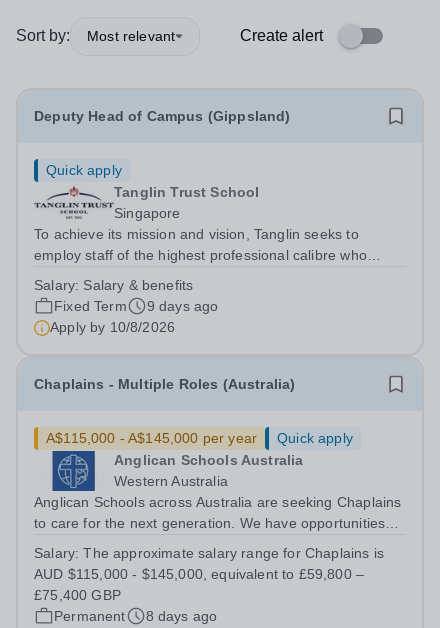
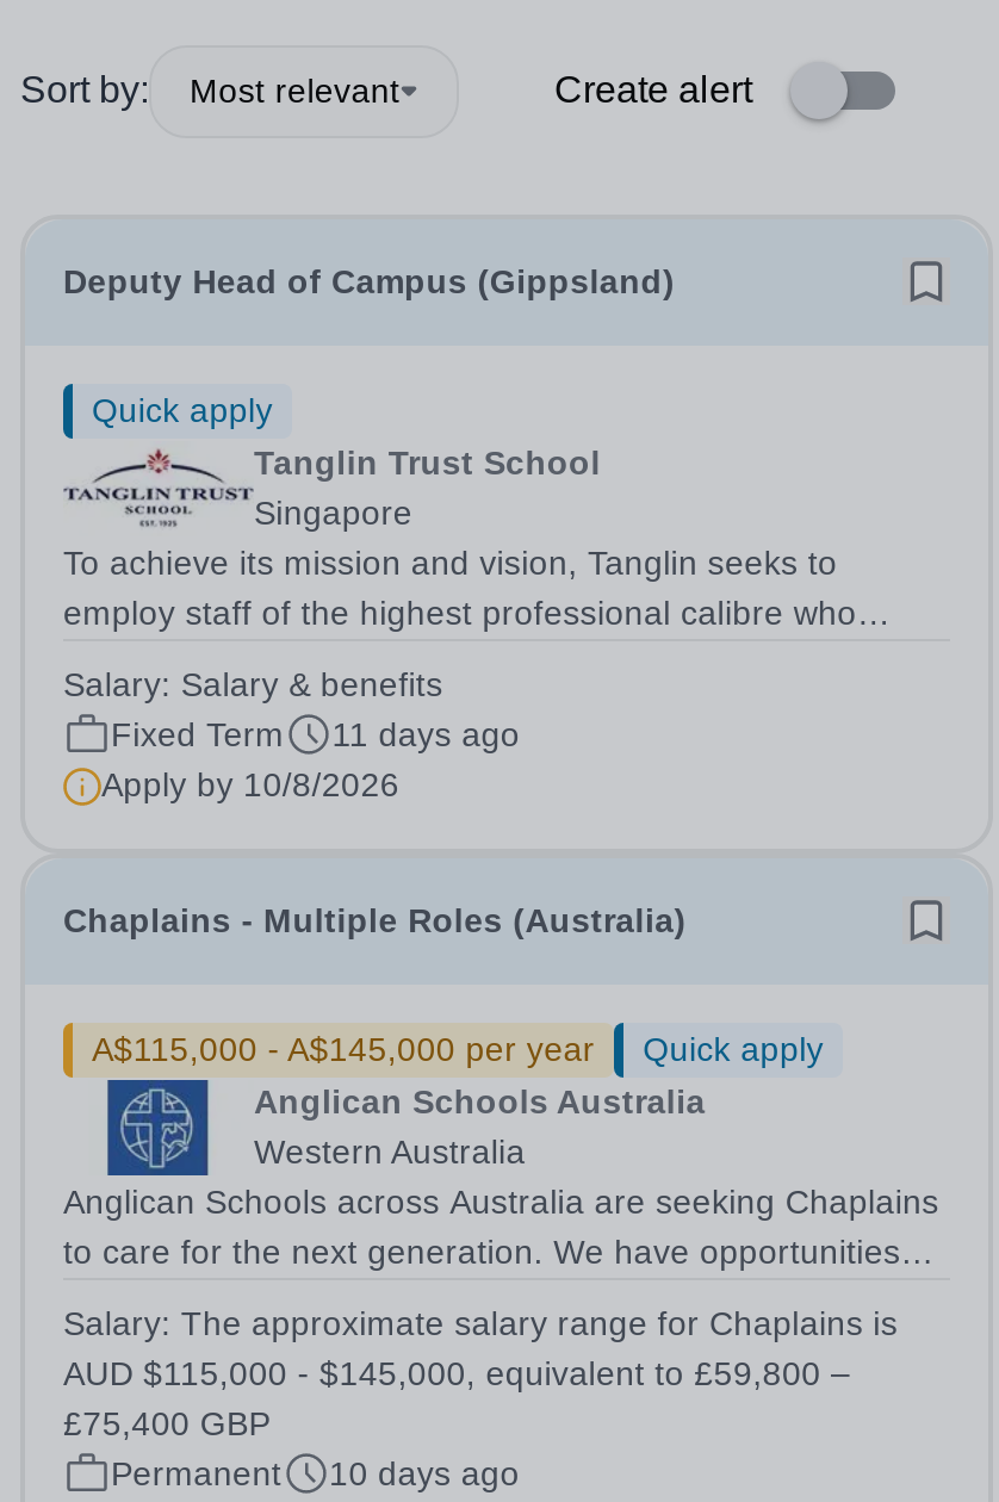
- Fixed Term 9 days ago
+ Fixed Term 11 days ago

- Permanent 8 days ago
+ Permanent 10 days ago
